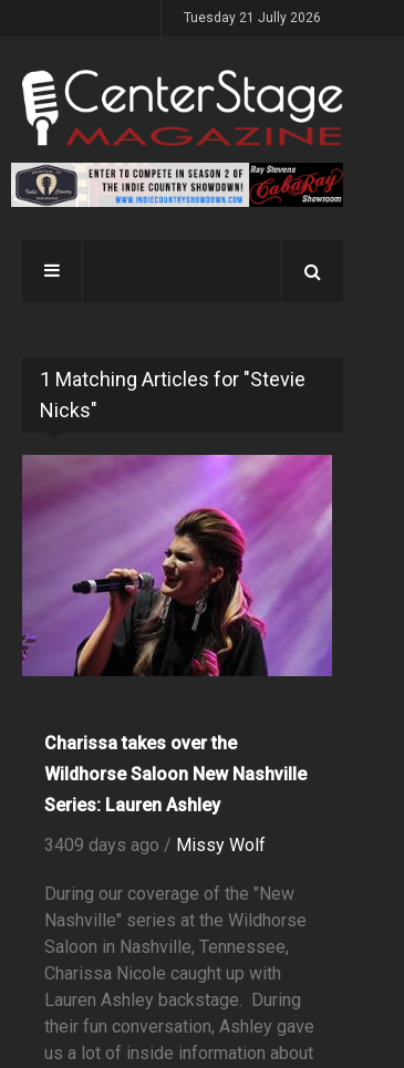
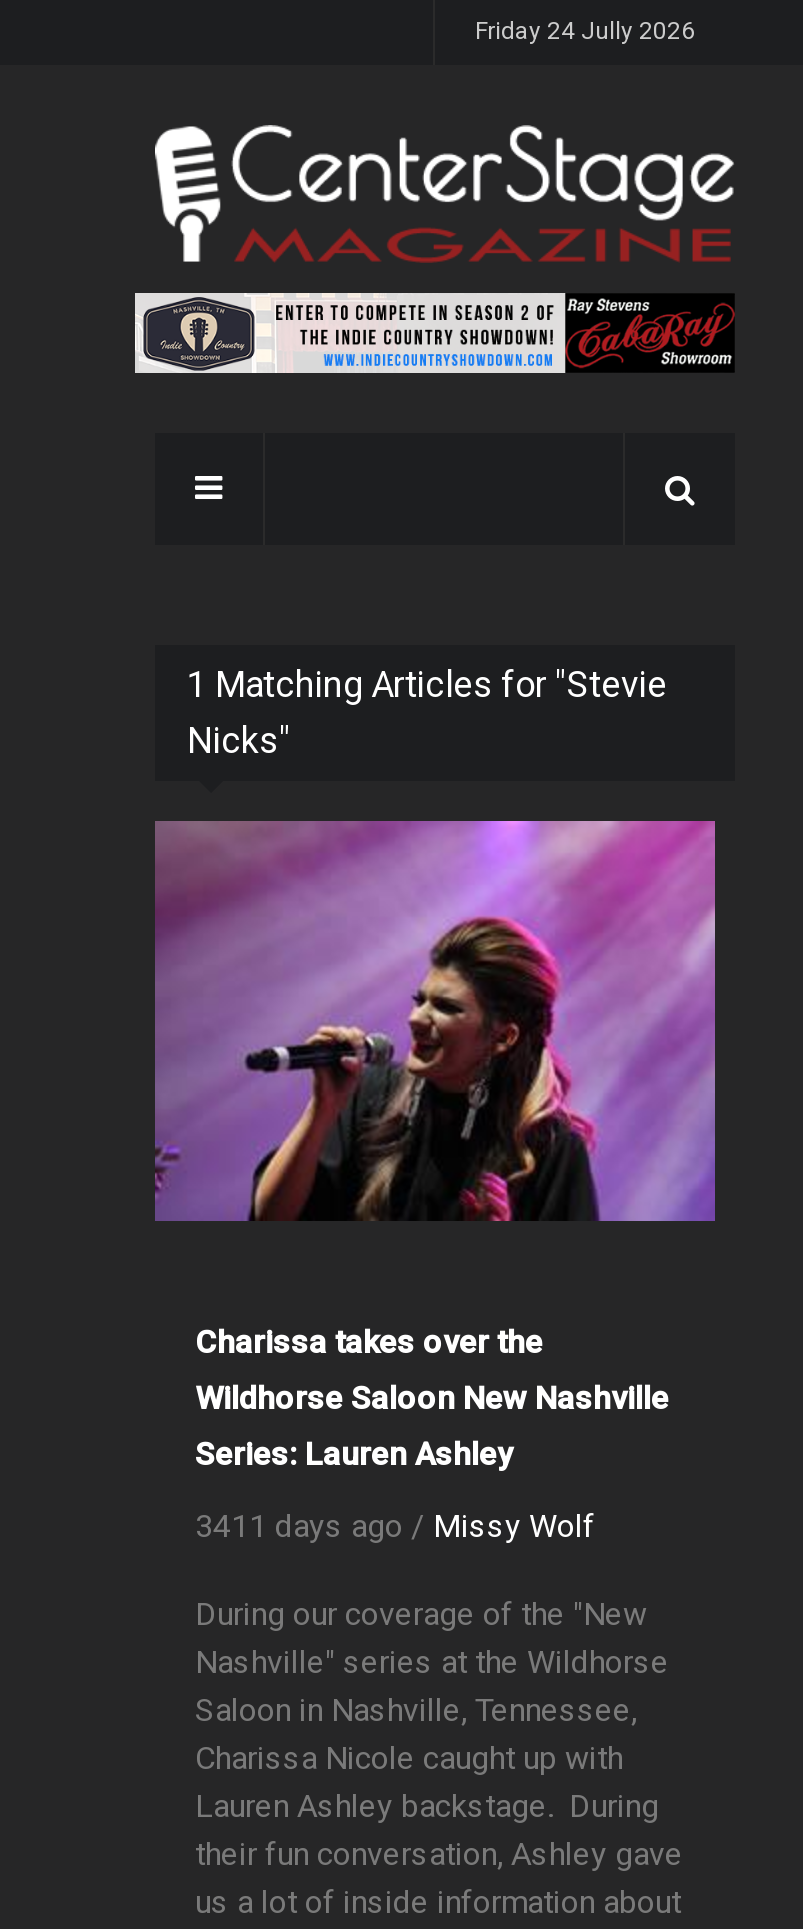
- Tuesday 21 Jully 2026
+ Friday 24 Jully 2026

- 3409 days ago / Missy Wolf
+ 3411 days ago / Missy Wolf
